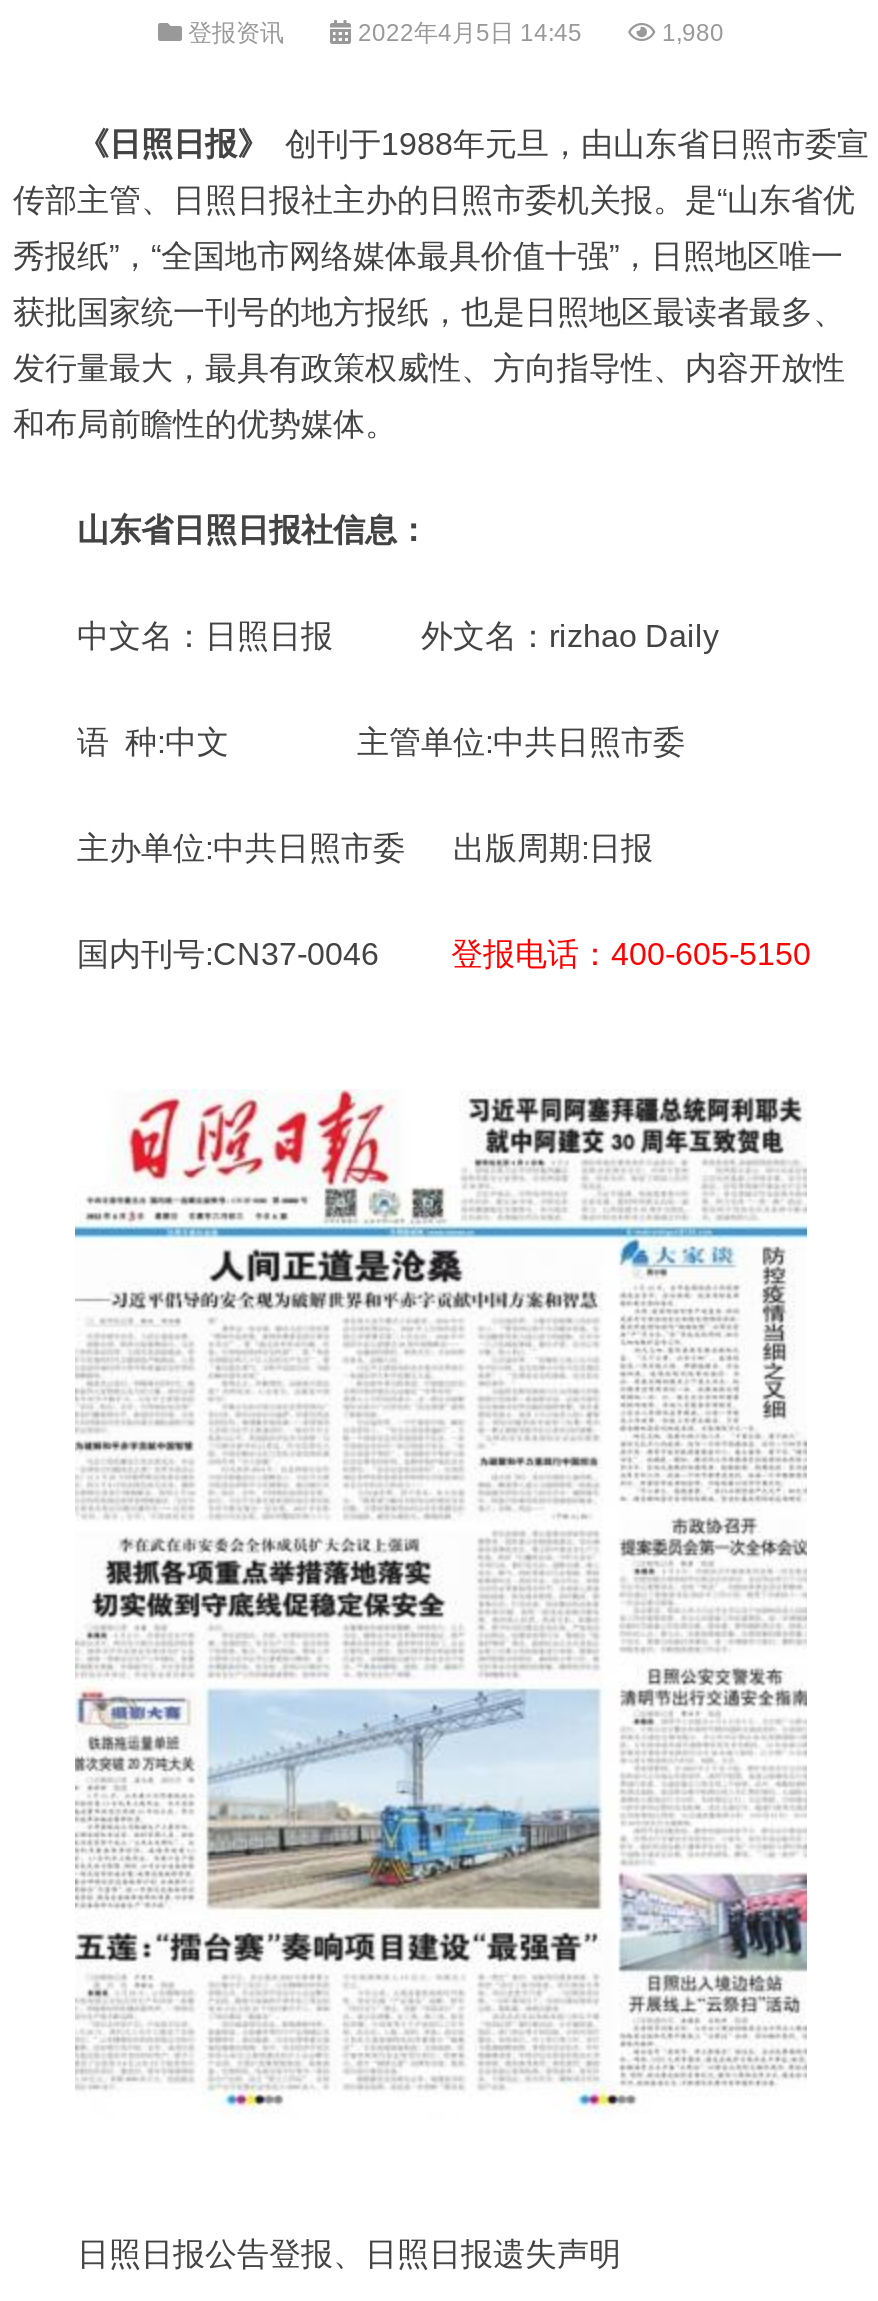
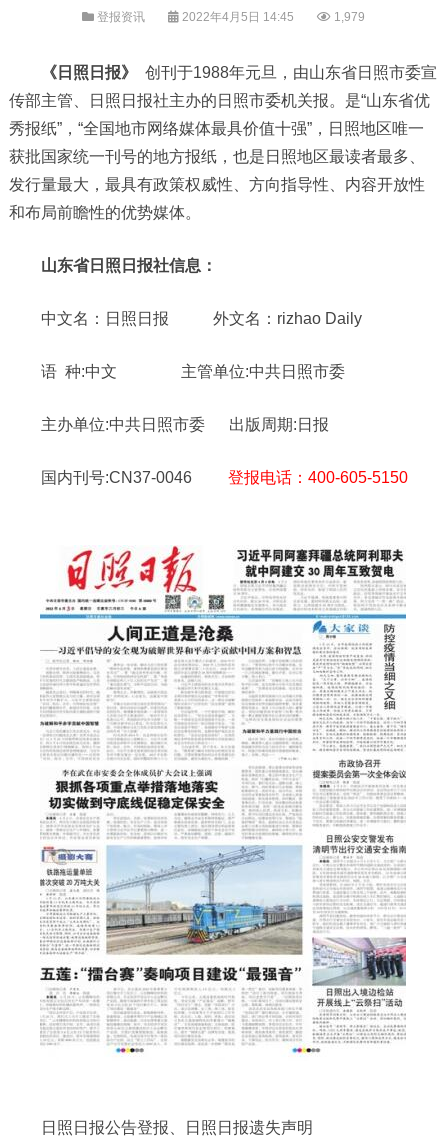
- 1,980
+ 1,979
